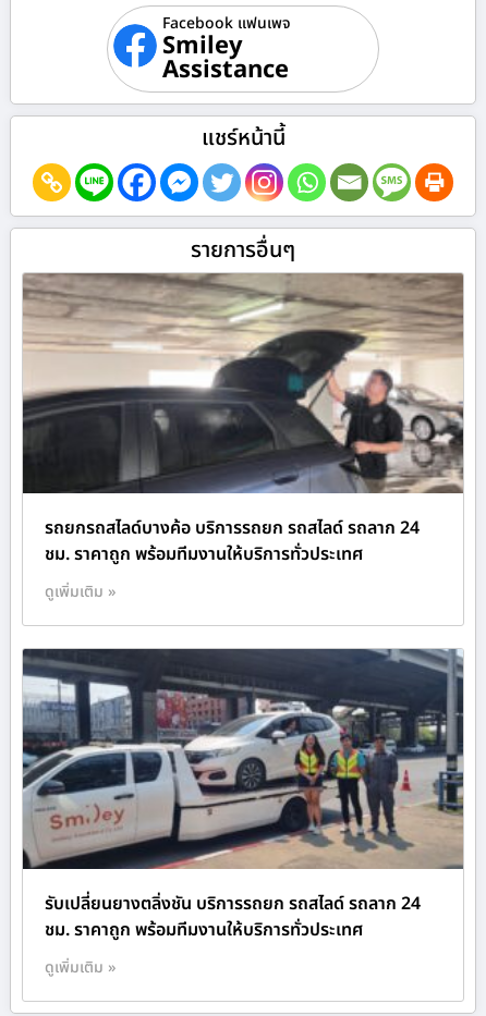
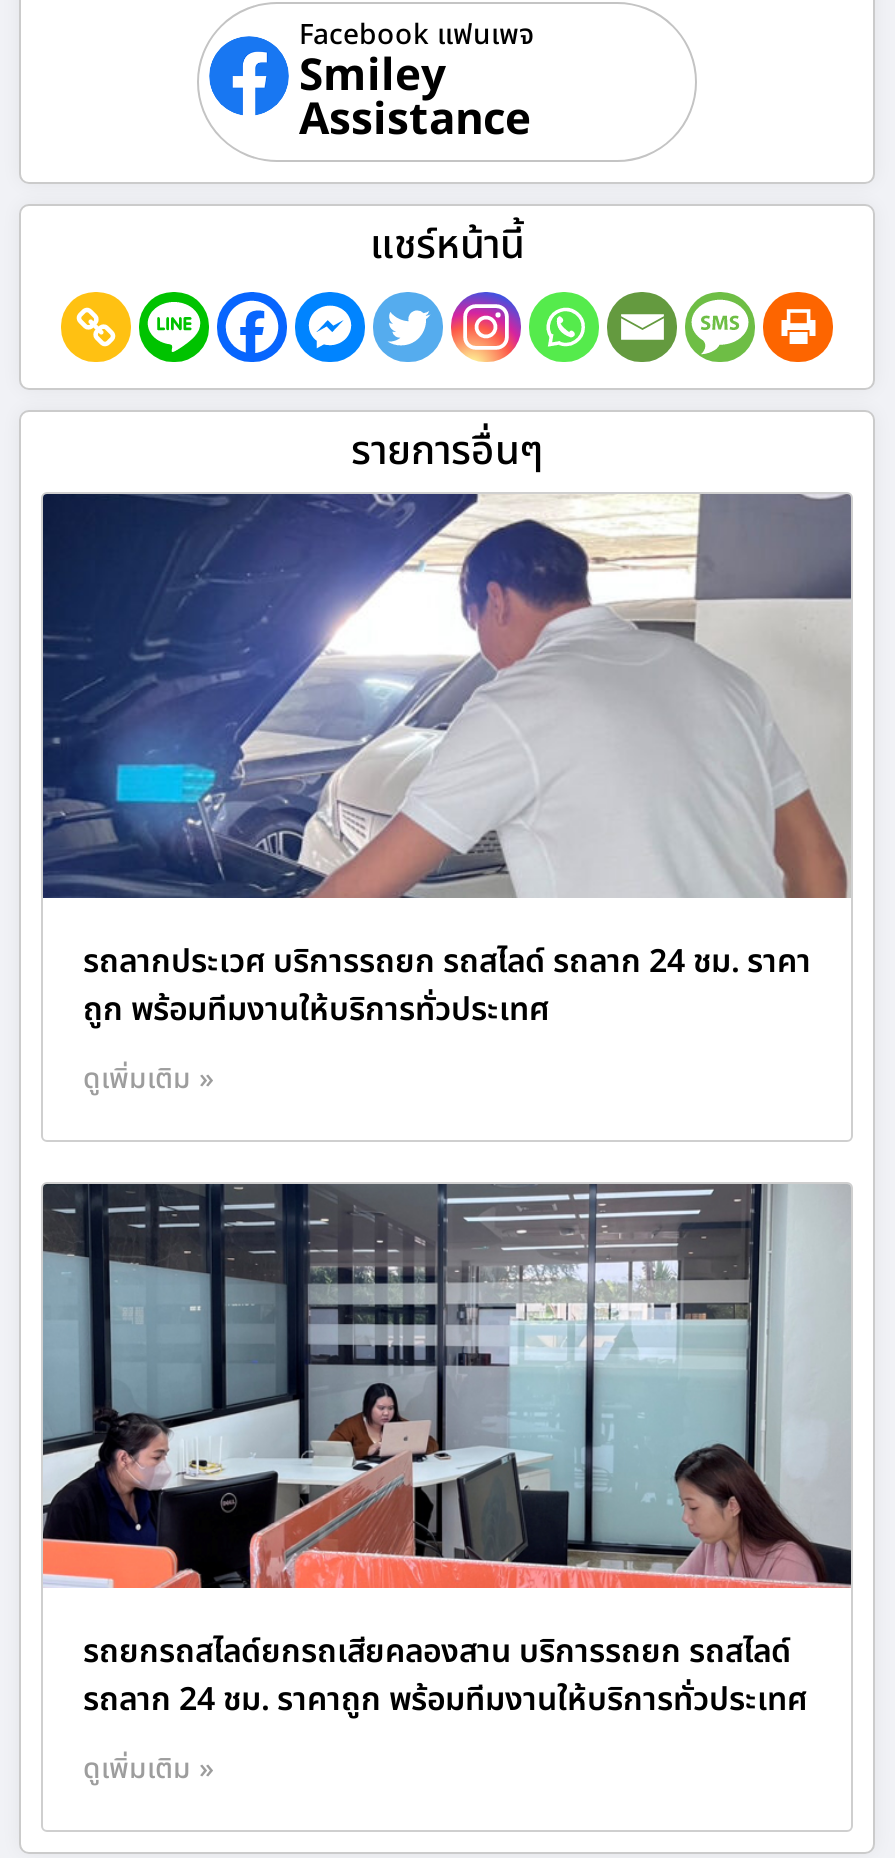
- [image]
- รถยกรถสไลด์บางค้อ บริการรถยก รถสไลด์ รถลาก 24
- ชม. ราคาถูก พร้อมทีมงานให้บริการทั่วประเทศ
+ [image]
+ รถลากประเวศ บริการรถยก รถสไลด์ รถลาก 24 ชม. ราคา
+ ถูก พร้อมทีมงานให้บริการทั่วประเทศ

- [image]
- รับเปลี่ยนยางตลิ่งชัน บริการรถยก รถสไลด์ รถลาก 24
- ชม. ราคาถูก พร้อมทีมงานให้บริการทั่วประเทศ
+ [image]
+ รถยกรถสไลด์ยกรถเสียคลองสาน บริการรถยก รถสไลด์
+ รถลาก 24 ชม. ราคาถูก พร้อมทีมงานให้บริการทั่วประเทศ
